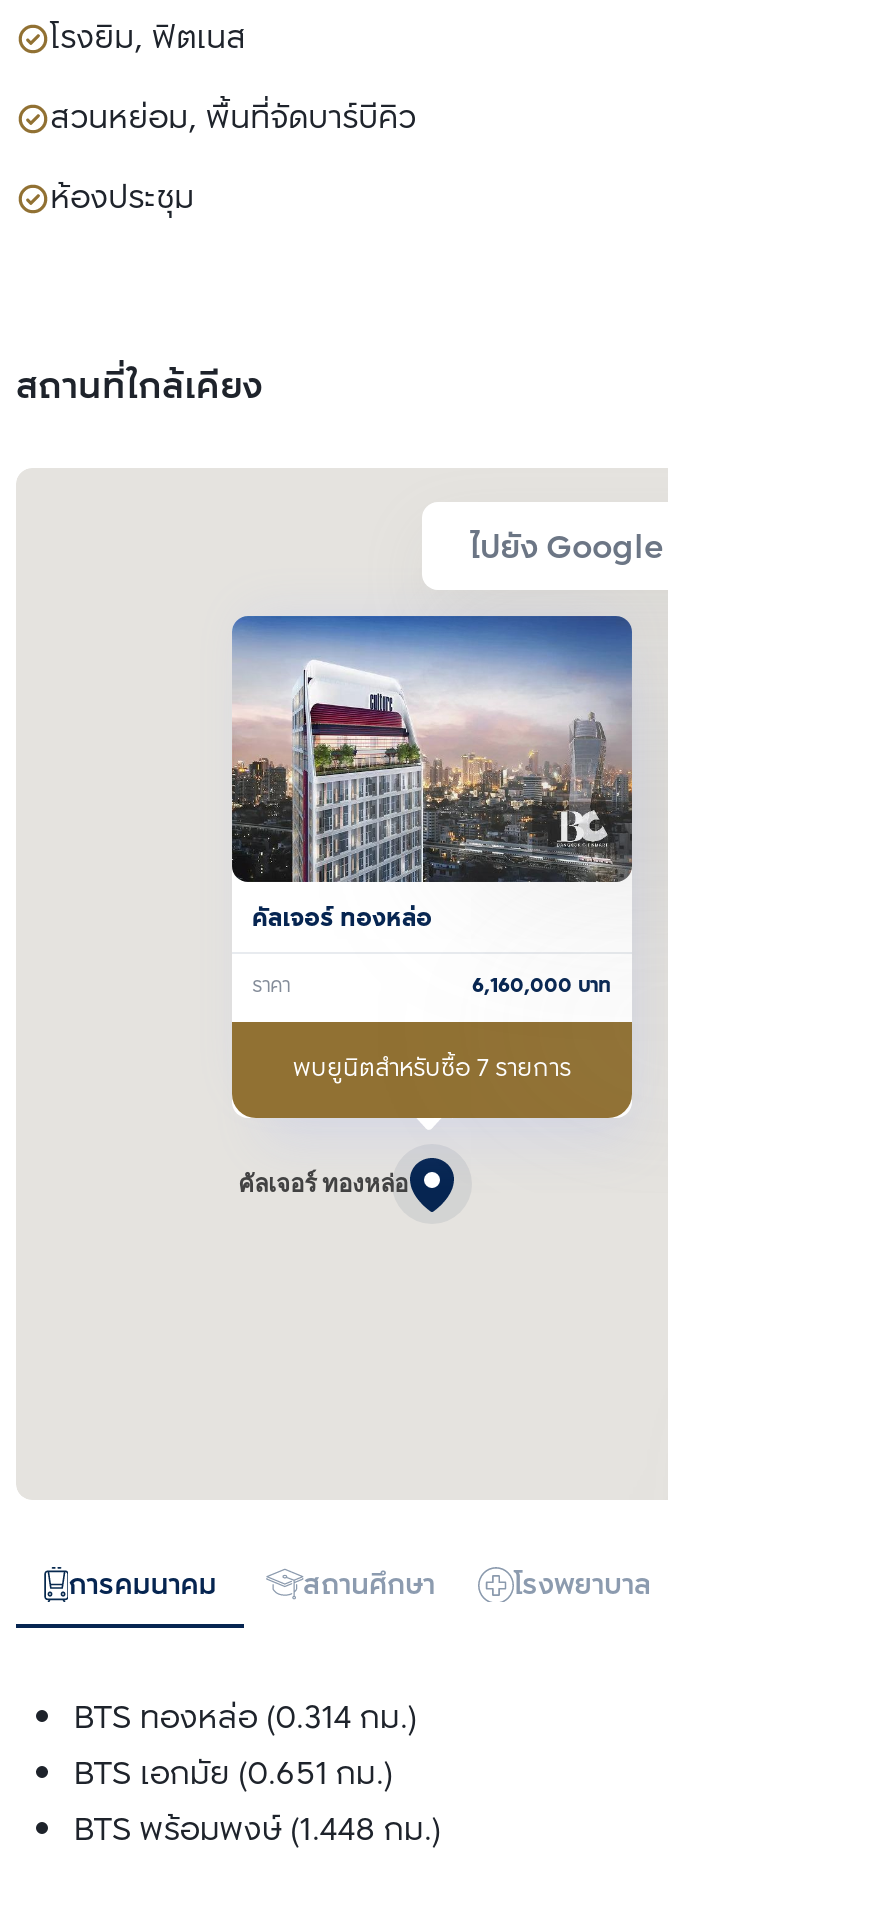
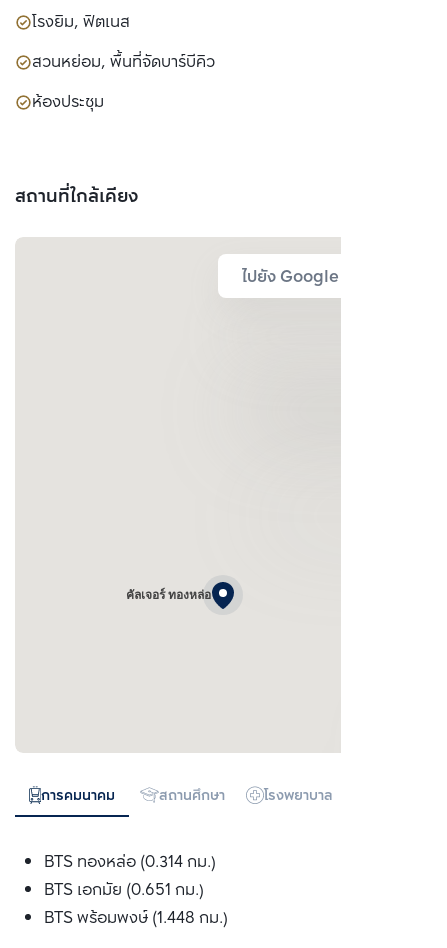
- [image]
- คัลเจอร์ ทองหล่อ
- ราคา
- 6,160,000 บาท
- พบยูนิตสำหรับซื้อ 7 รายการ
